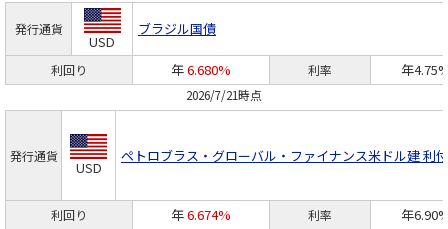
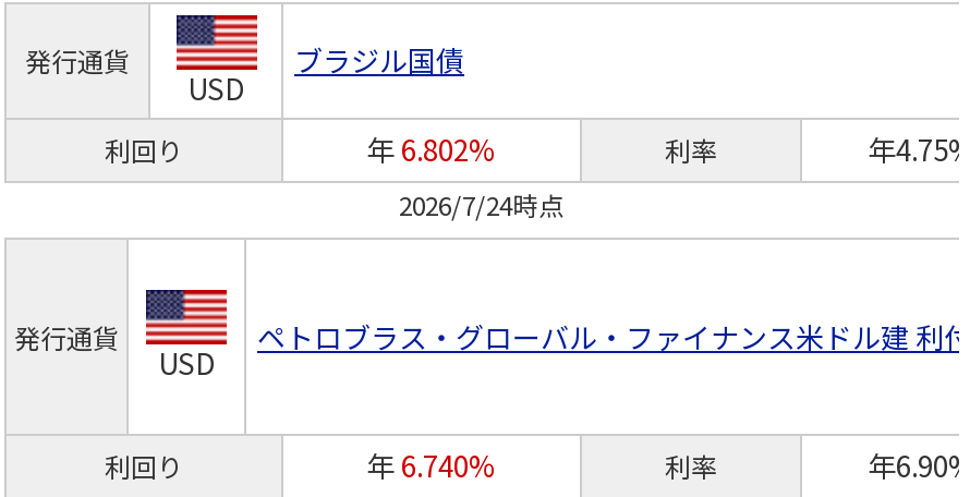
- 年6.680%
+ 年6.802%

- 2026/7/21時点
+ 2026/7/24時点

- 年6.674%
+ 年6.740%
